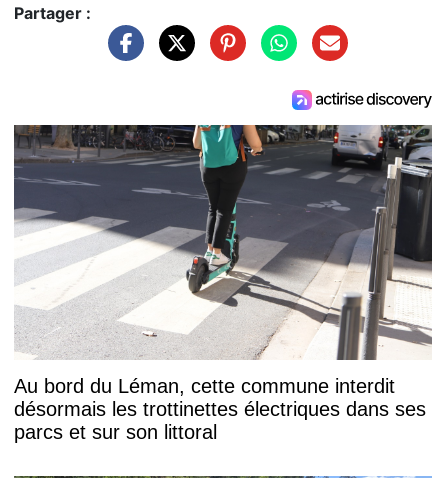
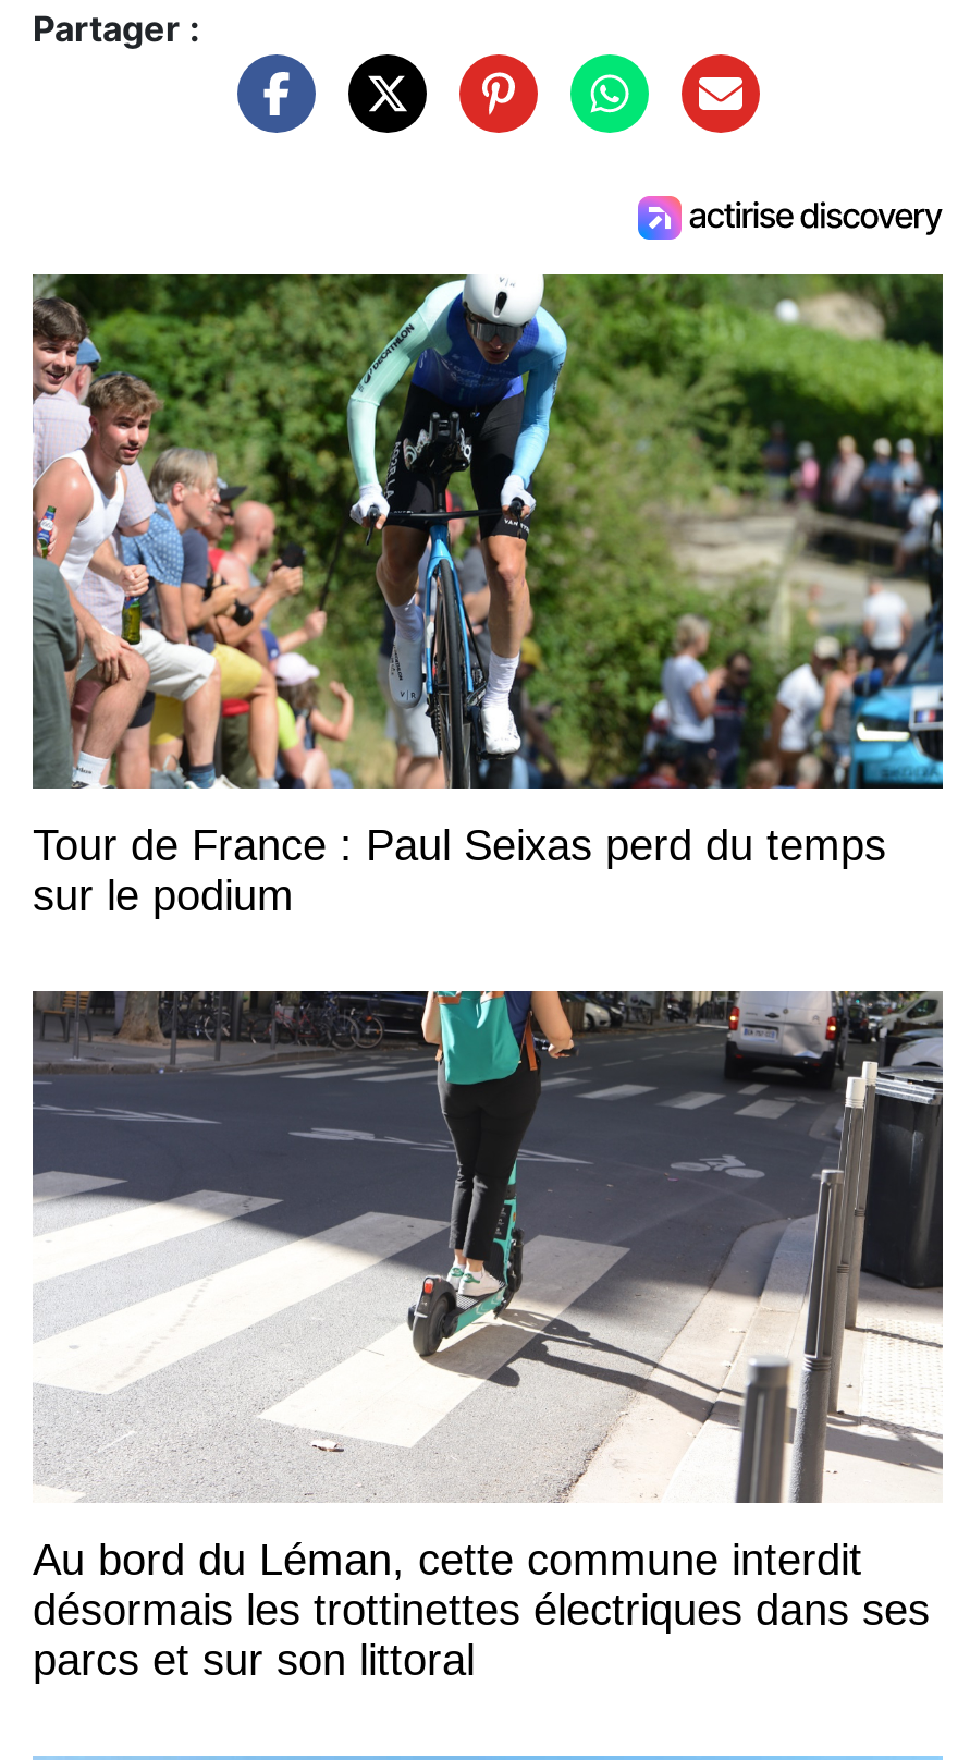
+ [image]
+ Tour de France : Paul Seixas perd du temps
+ sur le podium
